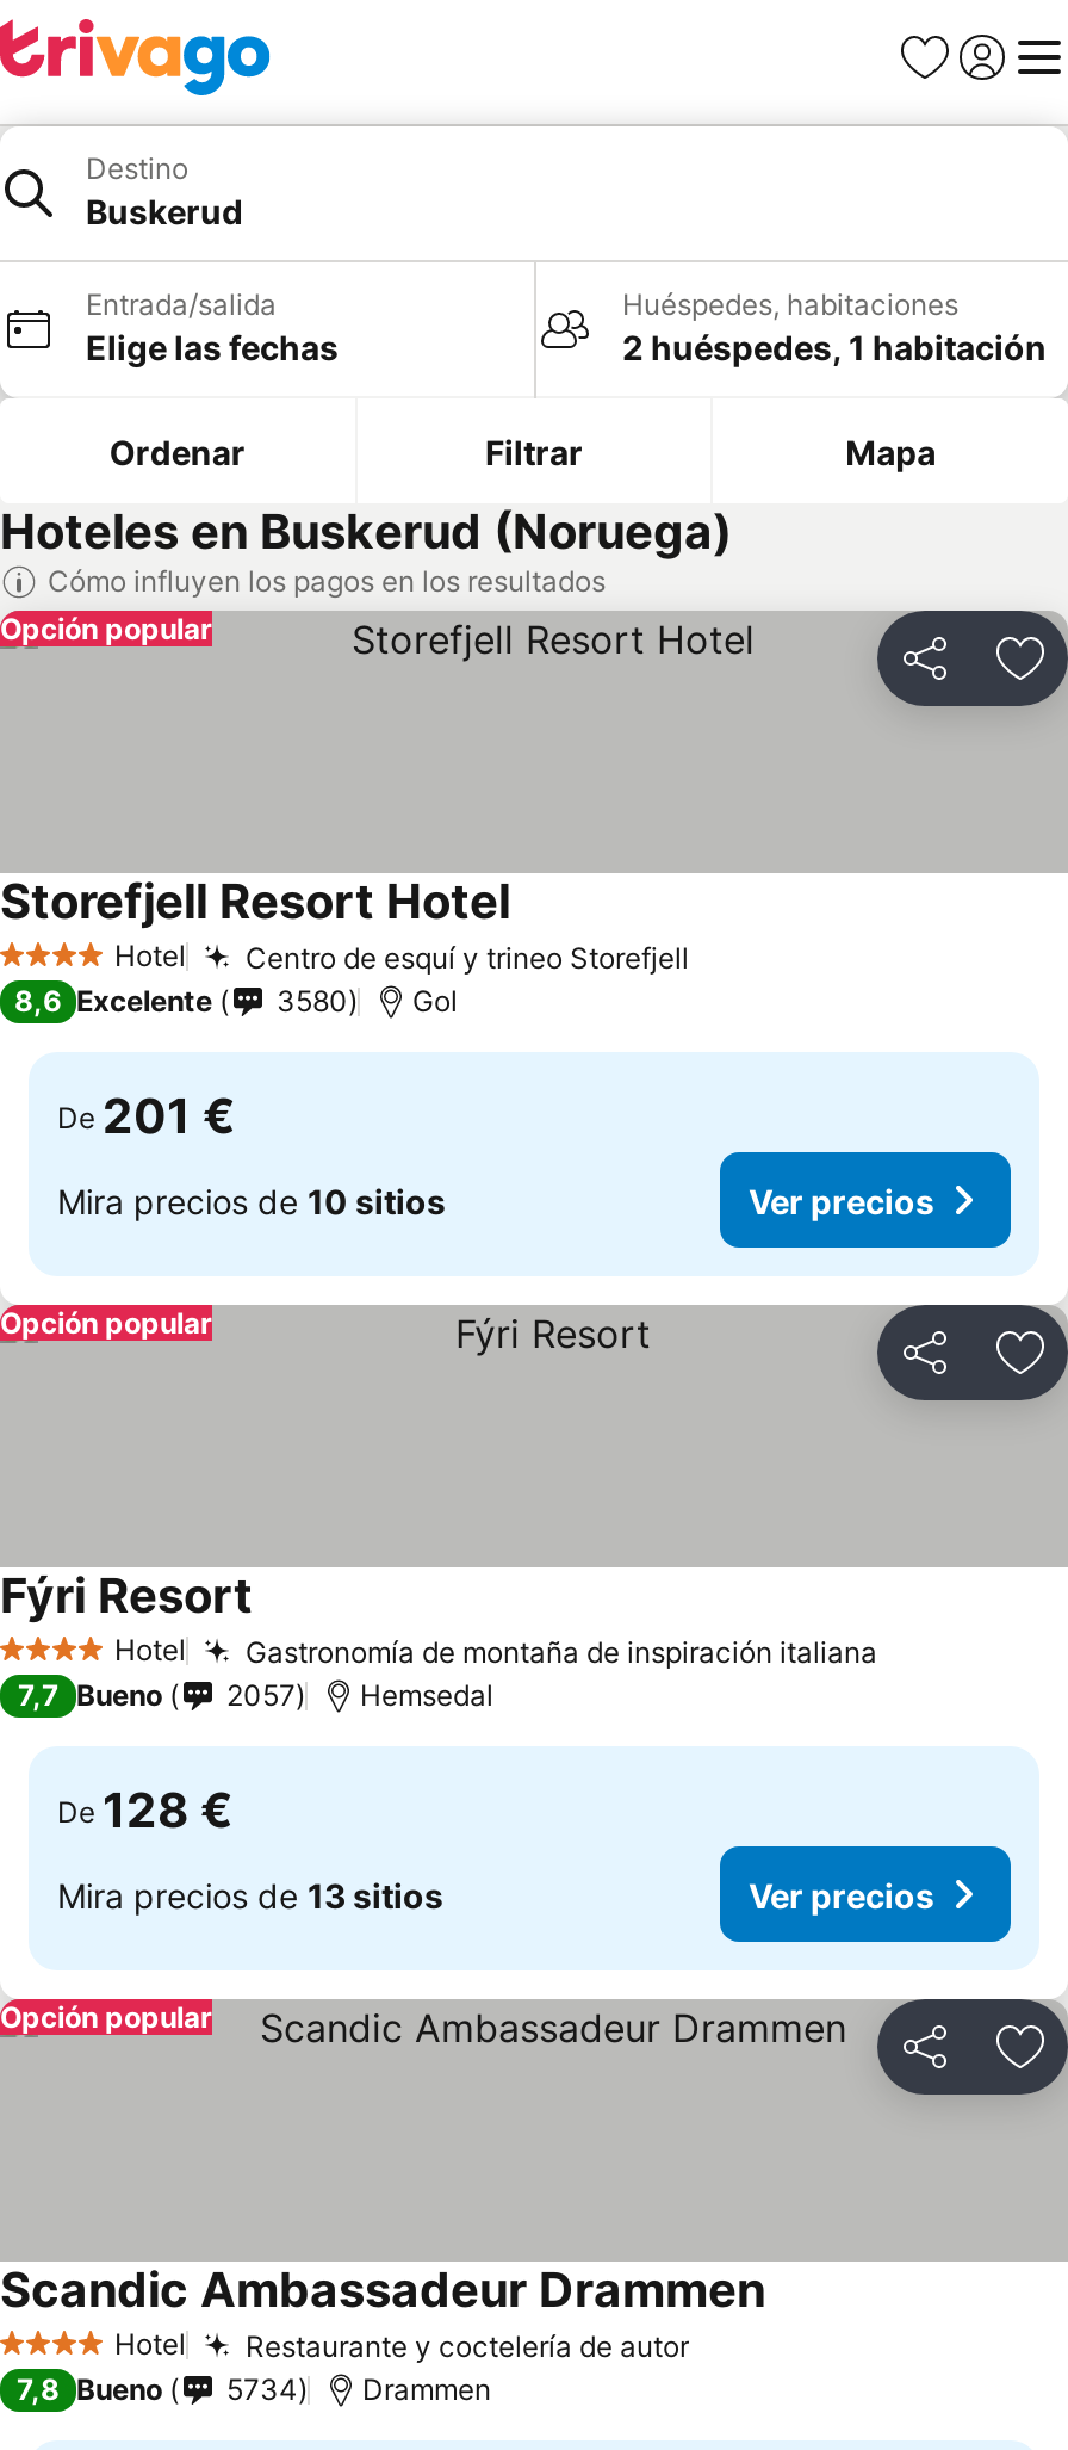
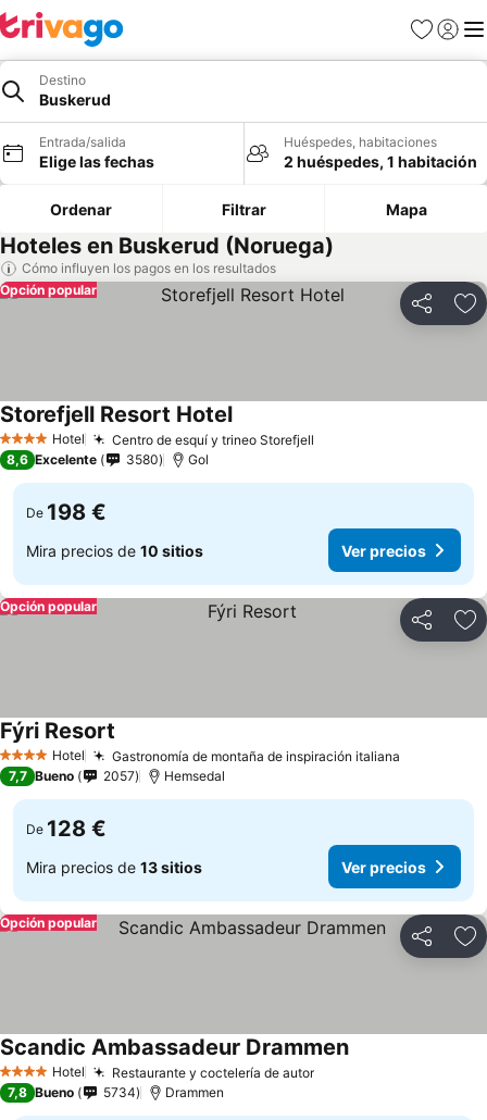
- De 201 €
+ De 198 €
